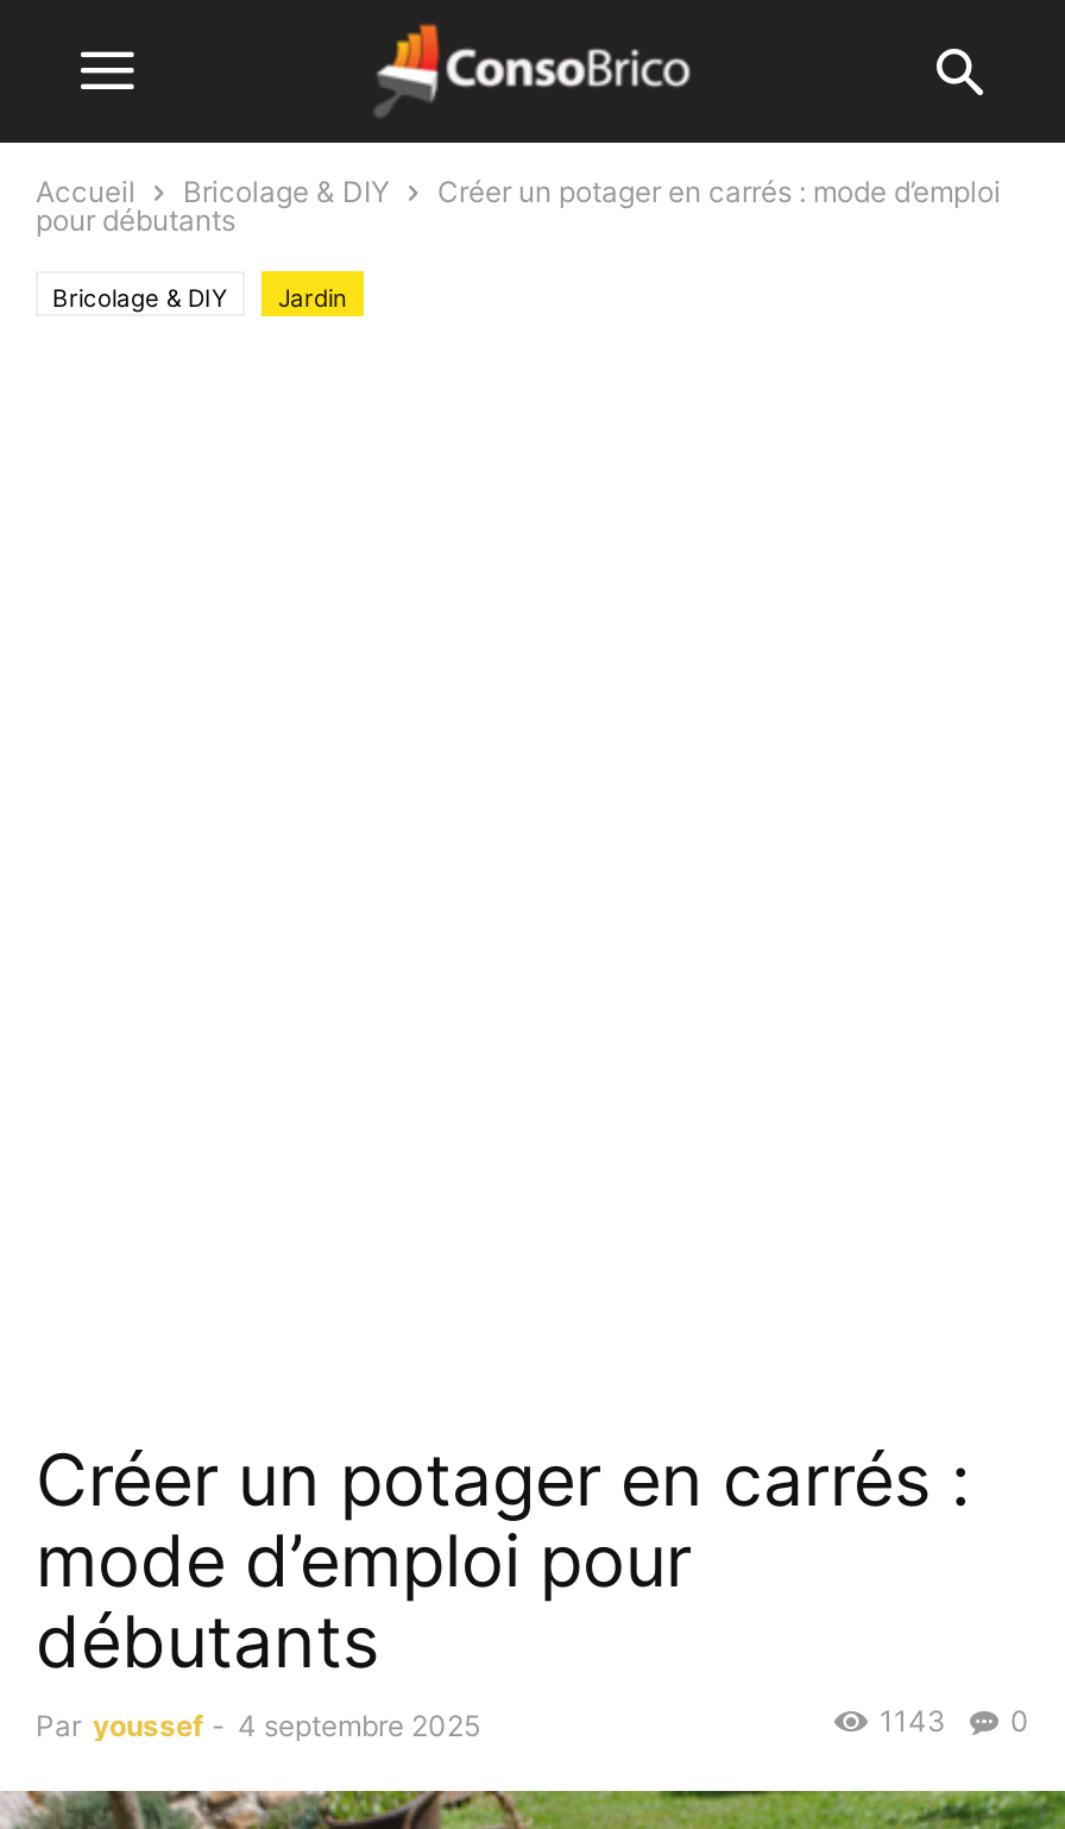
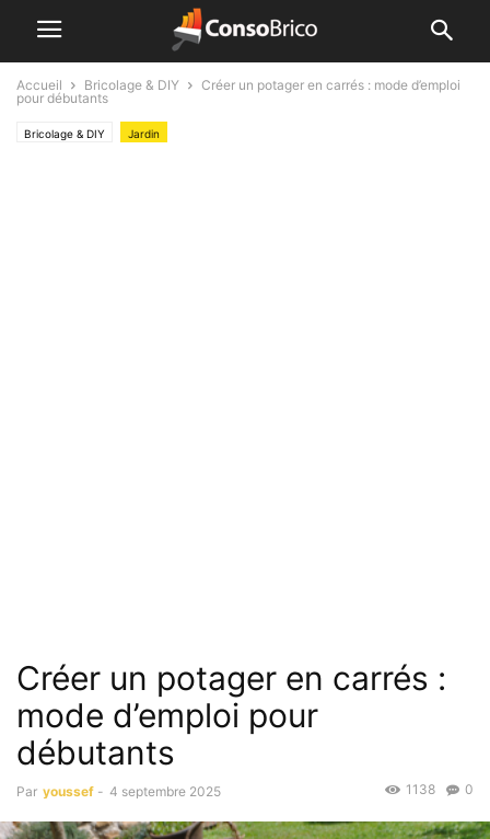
- 1143 0
+ 1138 0
